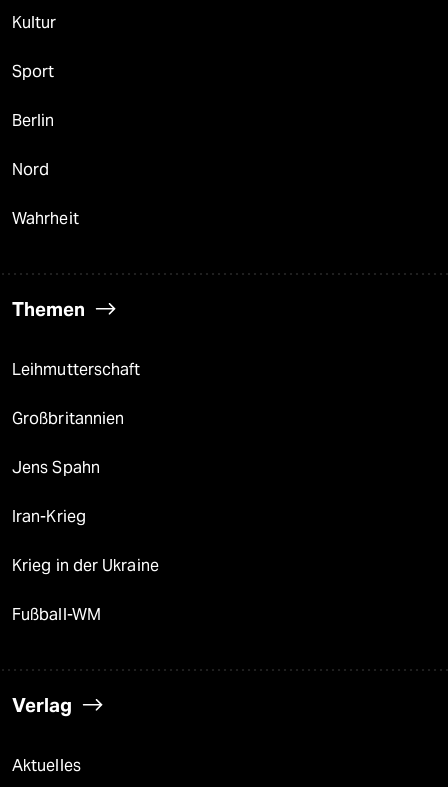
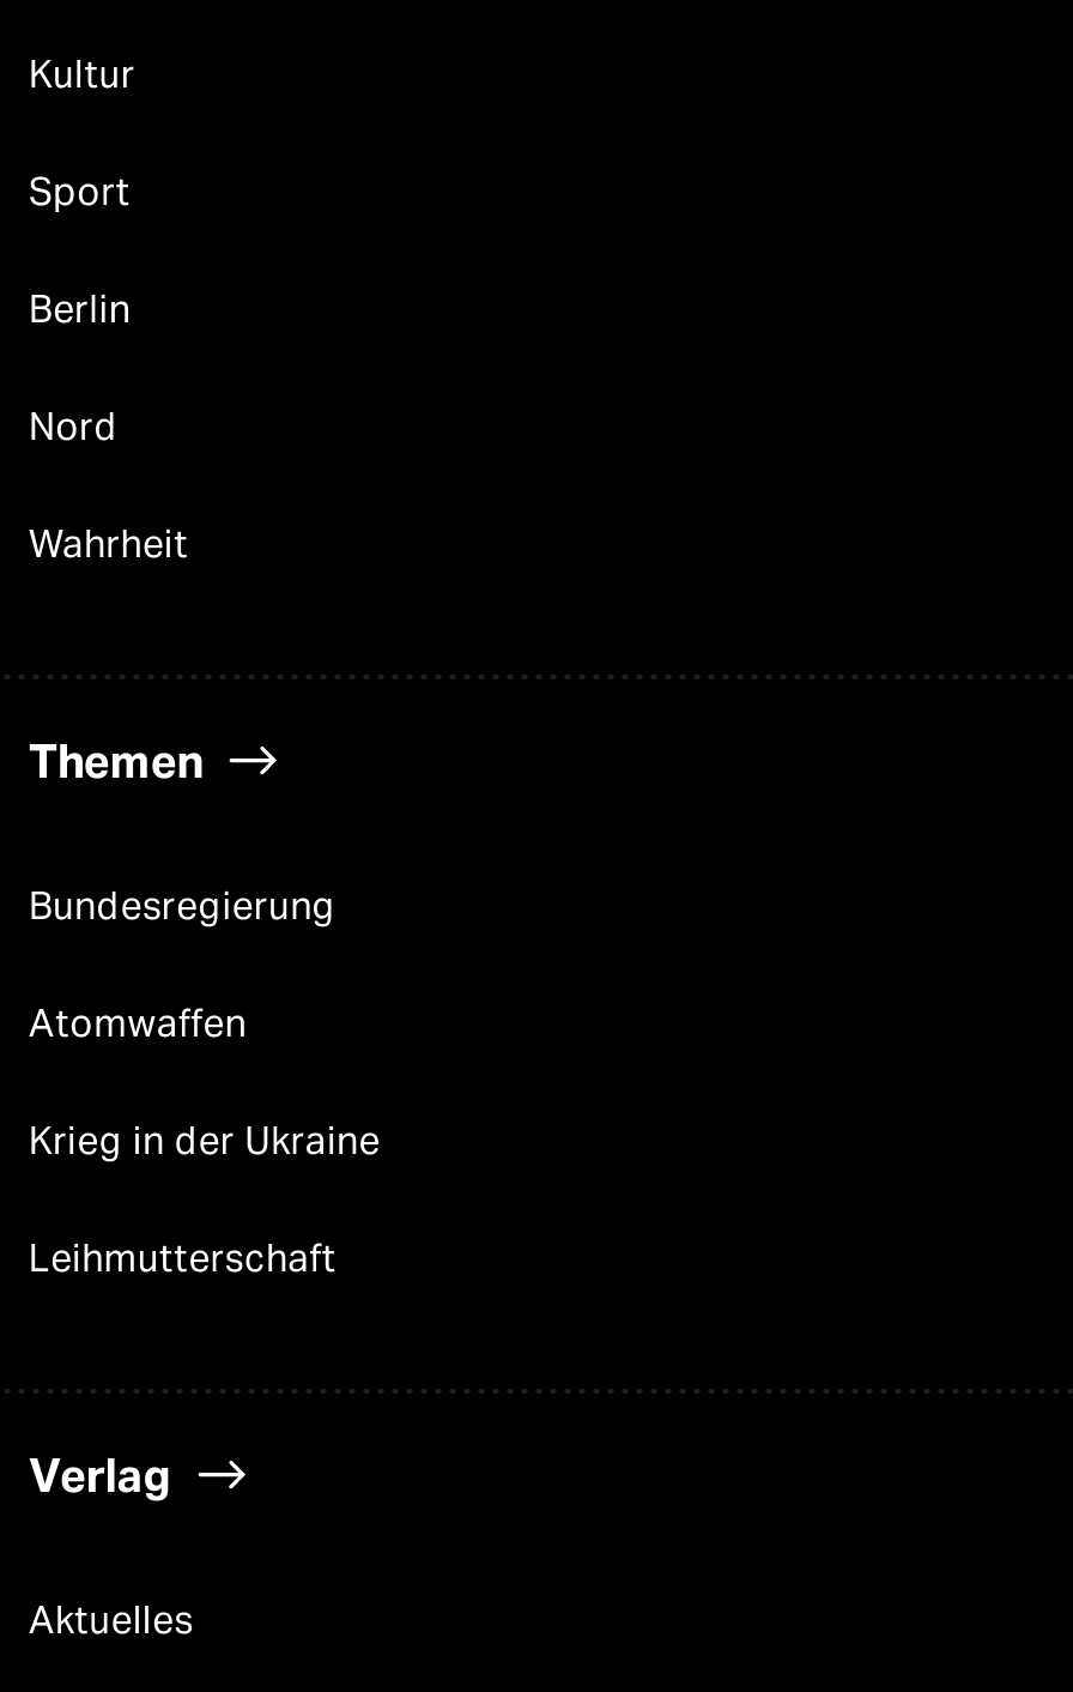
+ Bundesregierung
+ Atomwaffen

moved down: Leihmutterschaft

- Großbritannien
- Jens Spahn
- Iran-Krieg
- Fußball-WM

moved up: Krieg in der Ukraine
